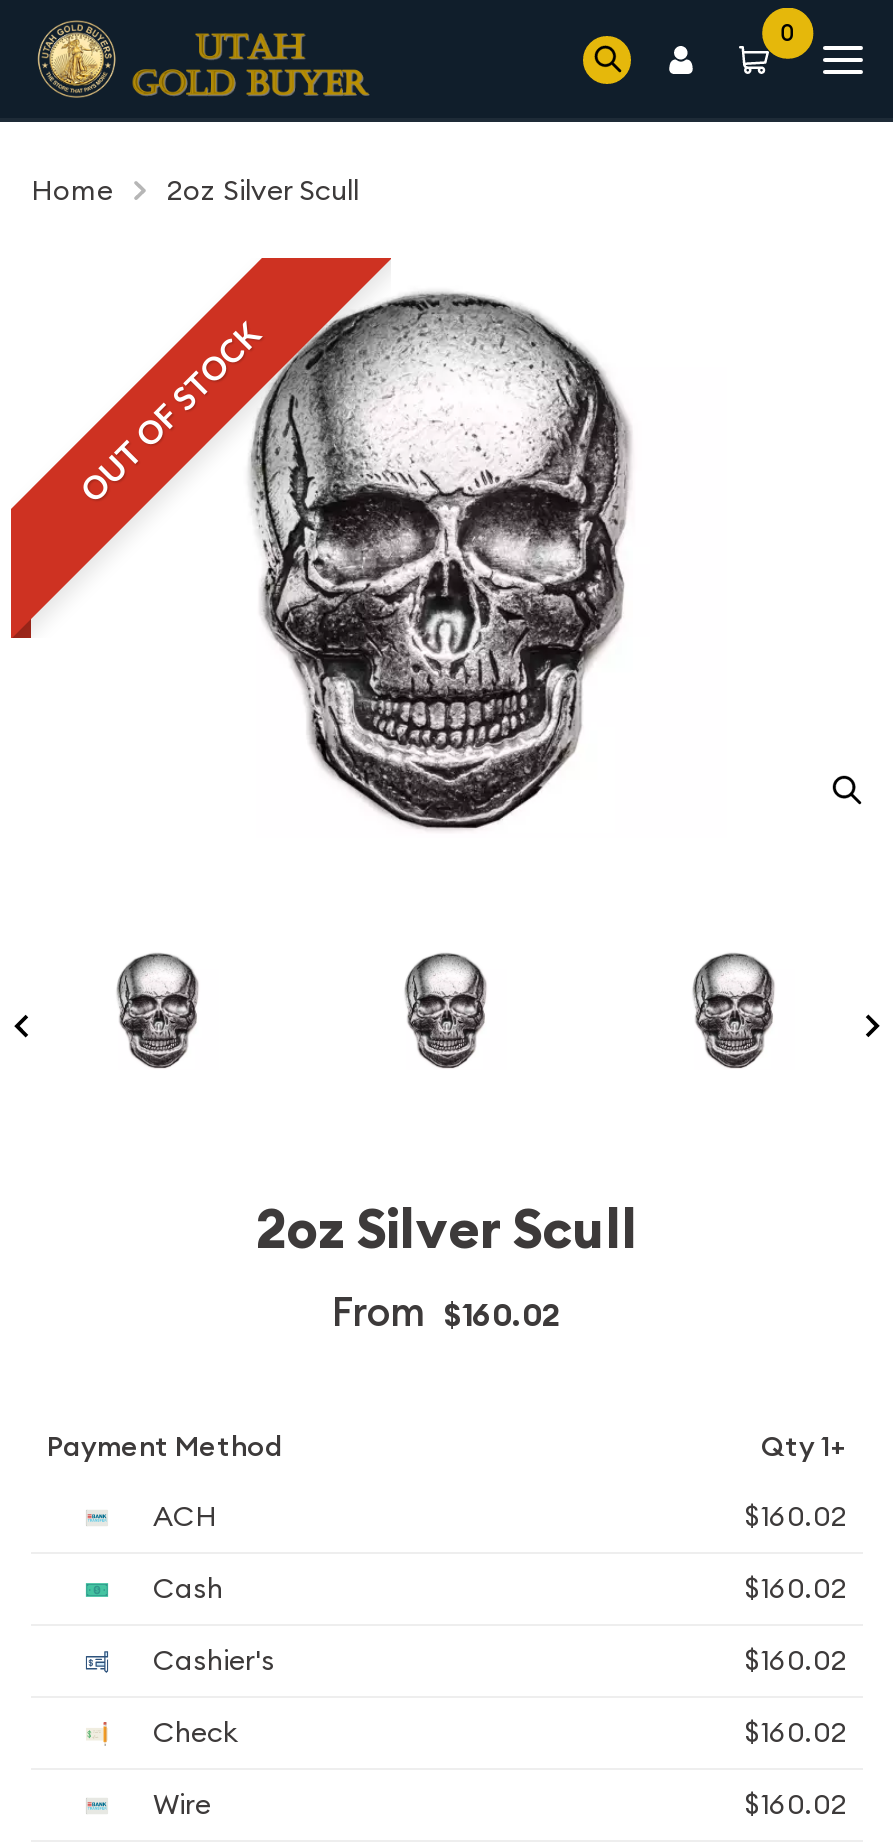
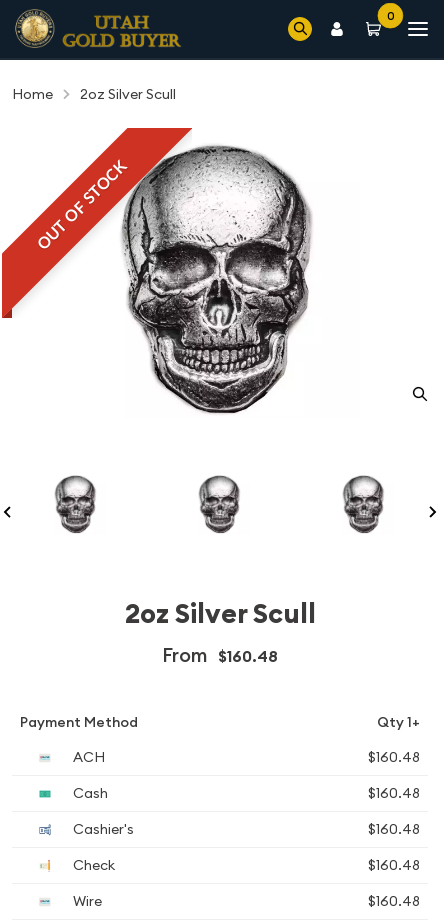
- From $160.02
+ From $160.48

- $160.02
+ $160.48

- $160.02
+ $160.48

- $160.02
+ $160.48

- $160.02
+ $160.48

- $160.02
+ $160.48
